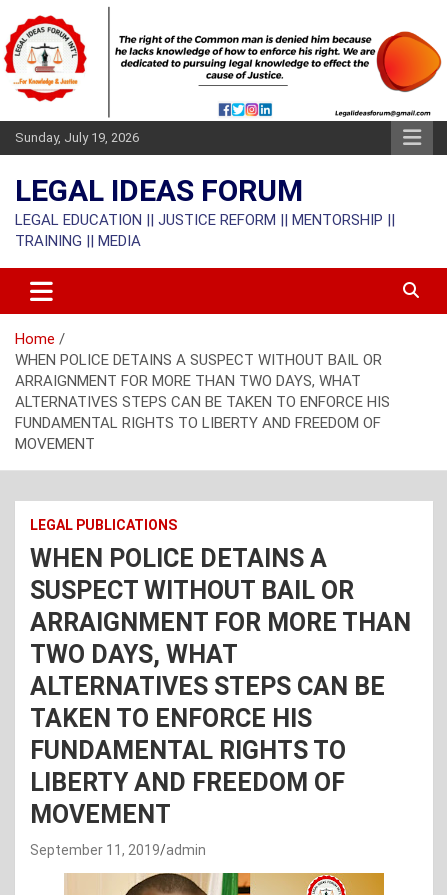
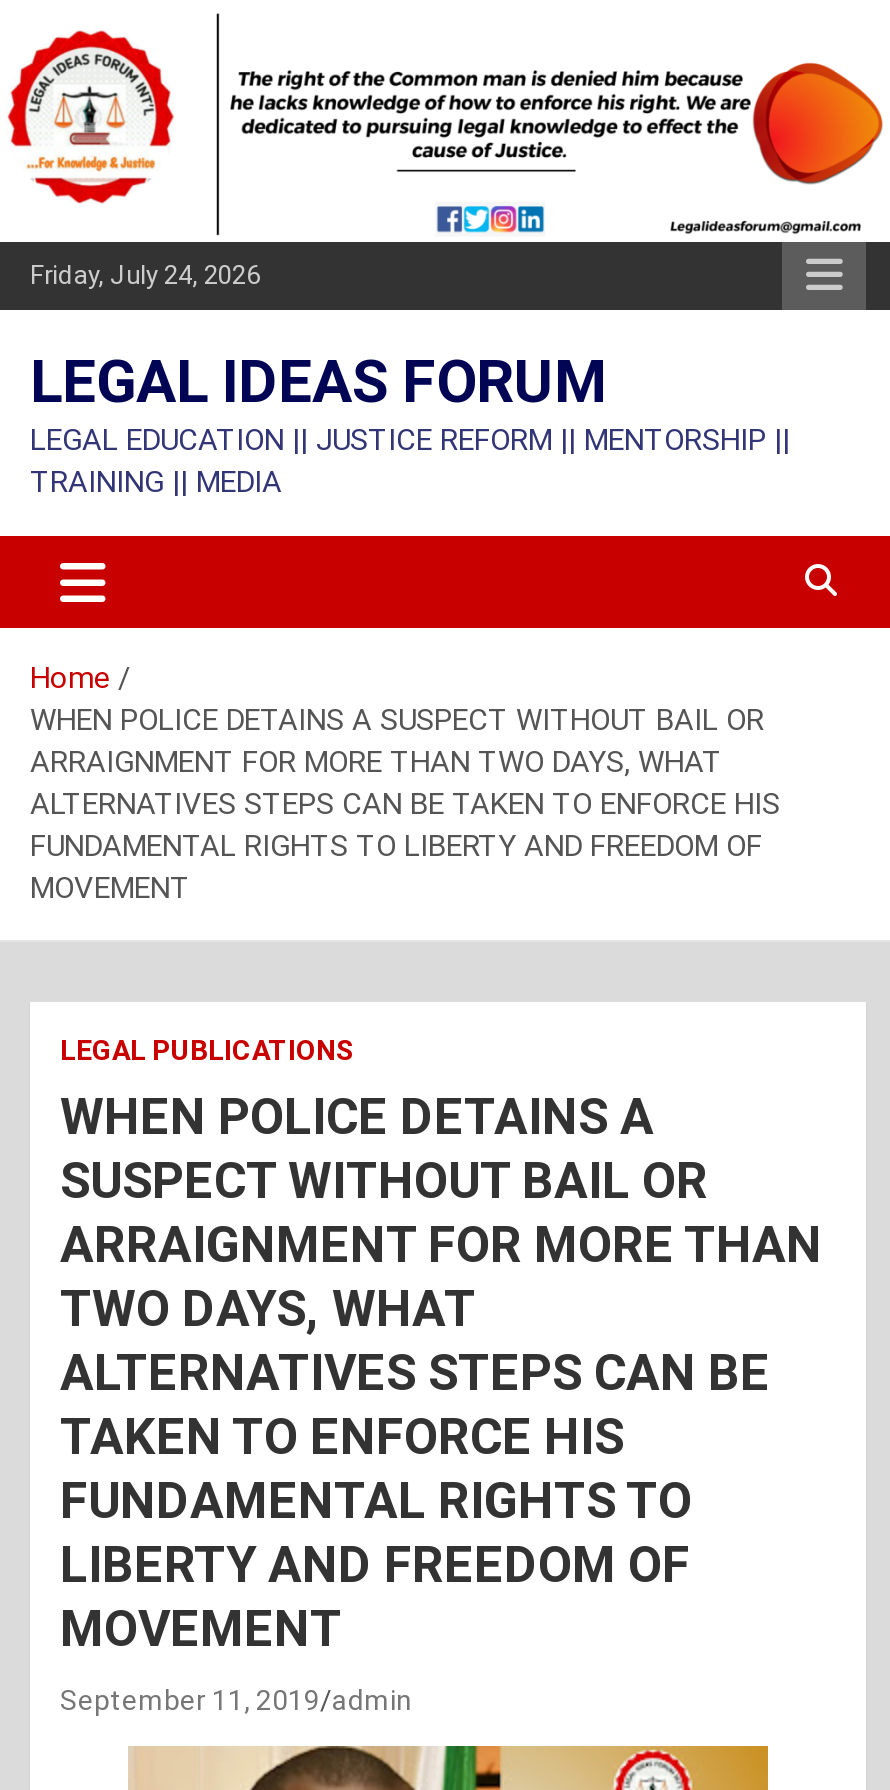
- Sunday, July 19, 2026
+ Friday, July 24, 2026
